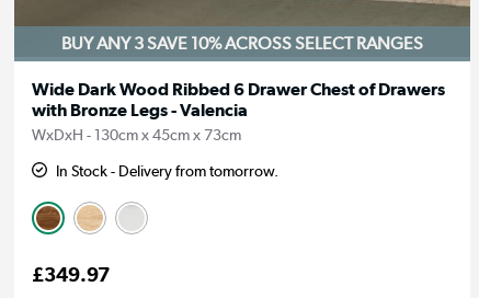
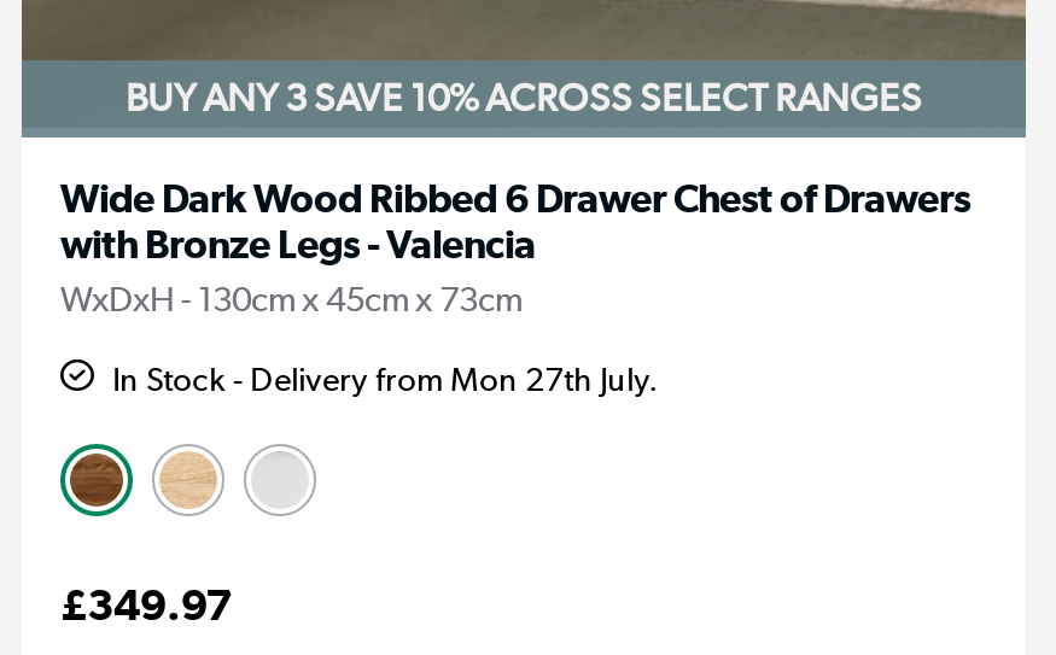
- In Stock - Delivery from tomorrow.
+ In Stock - Delivery from Mon 27th July.
